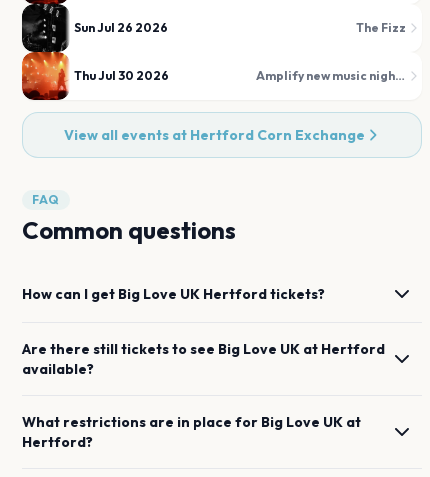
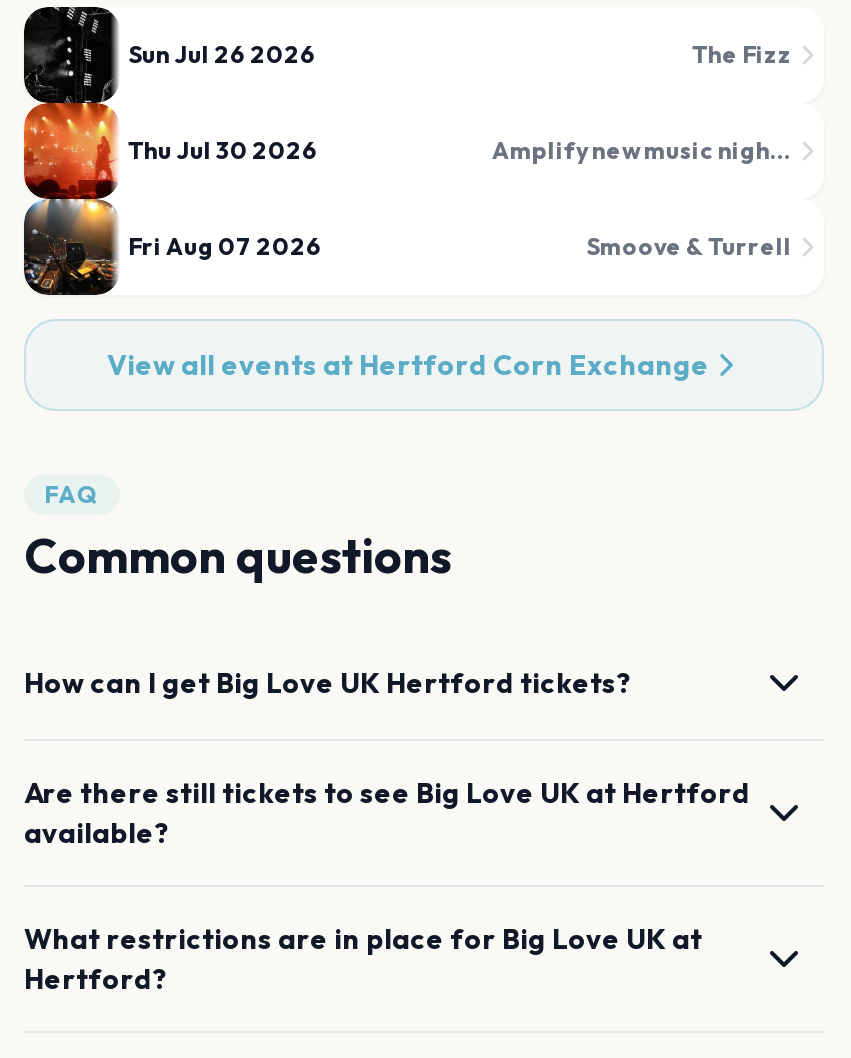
+ [image]
+ Fri Aug 07 2026
+ Smoove & Turrell
